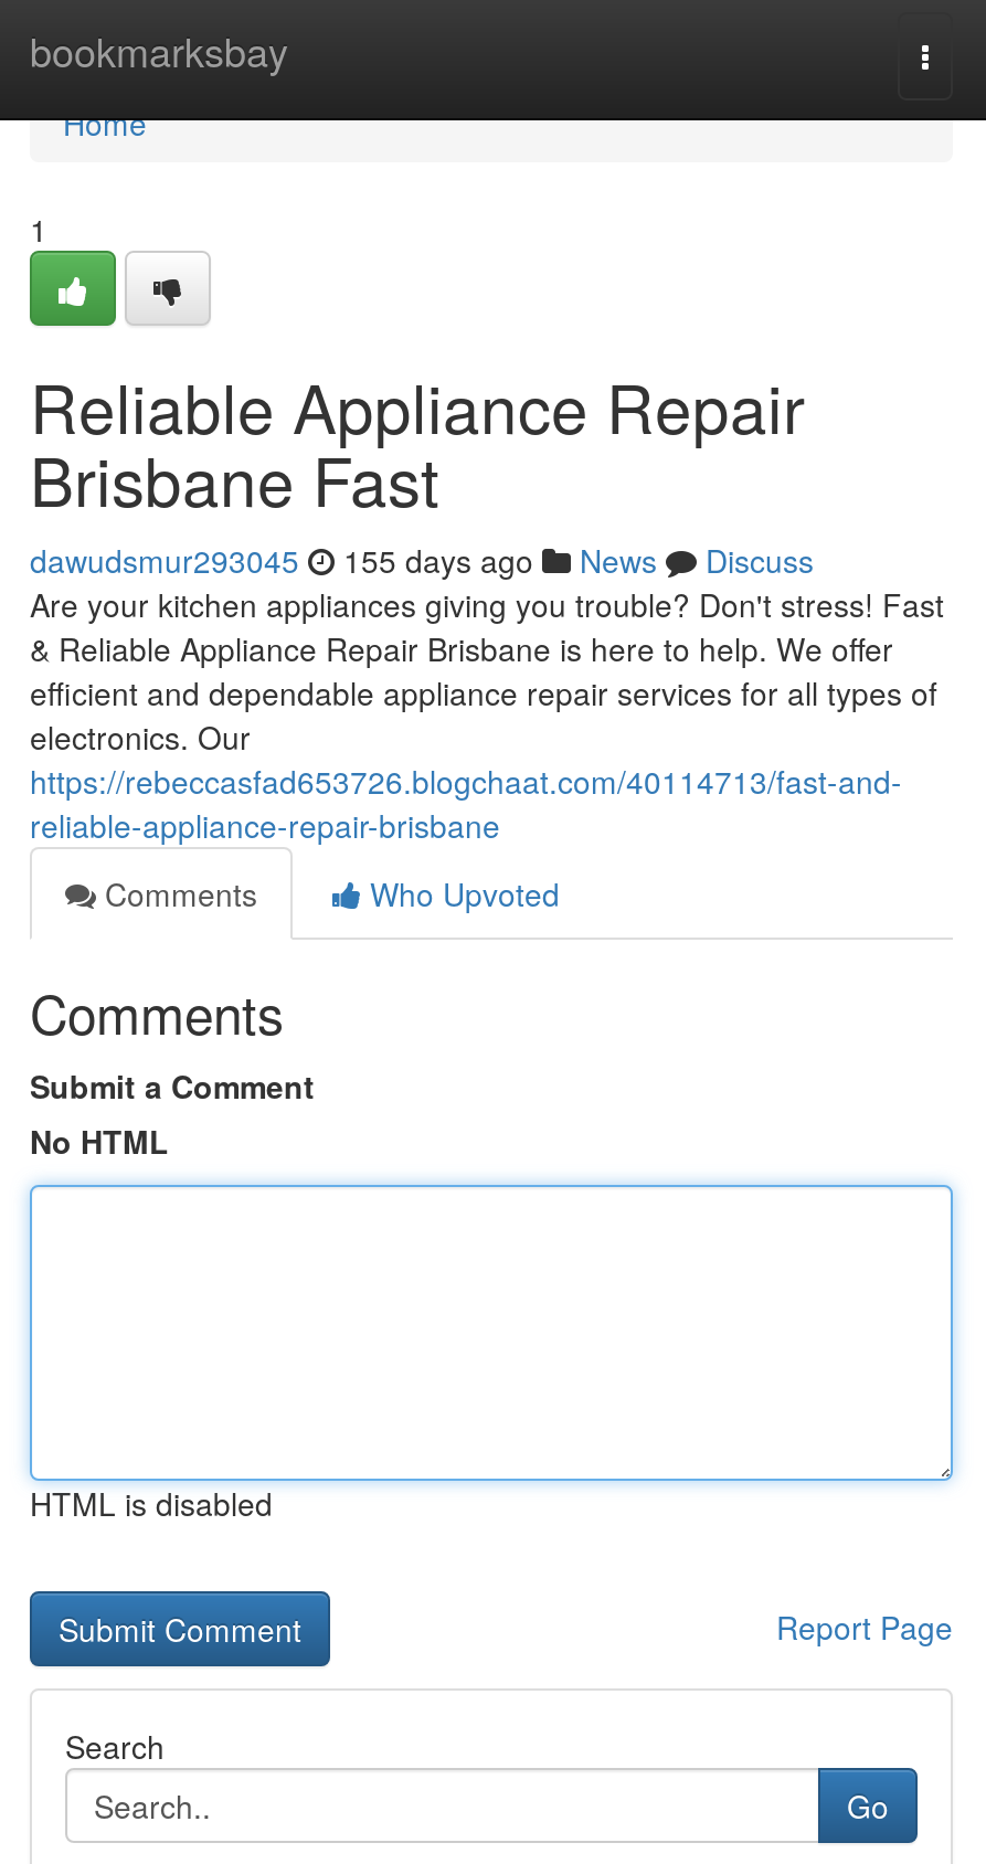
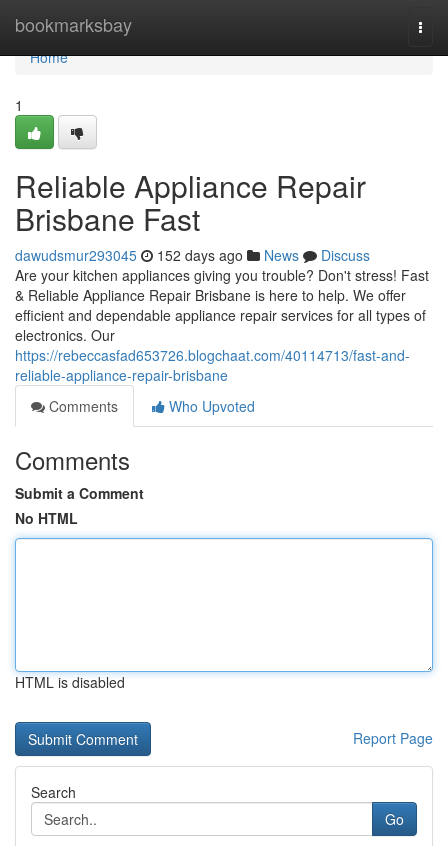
- dawudsmur293045 155 days ago News Discuss
+ dawudsmur293045 152 days ago News Discuss
